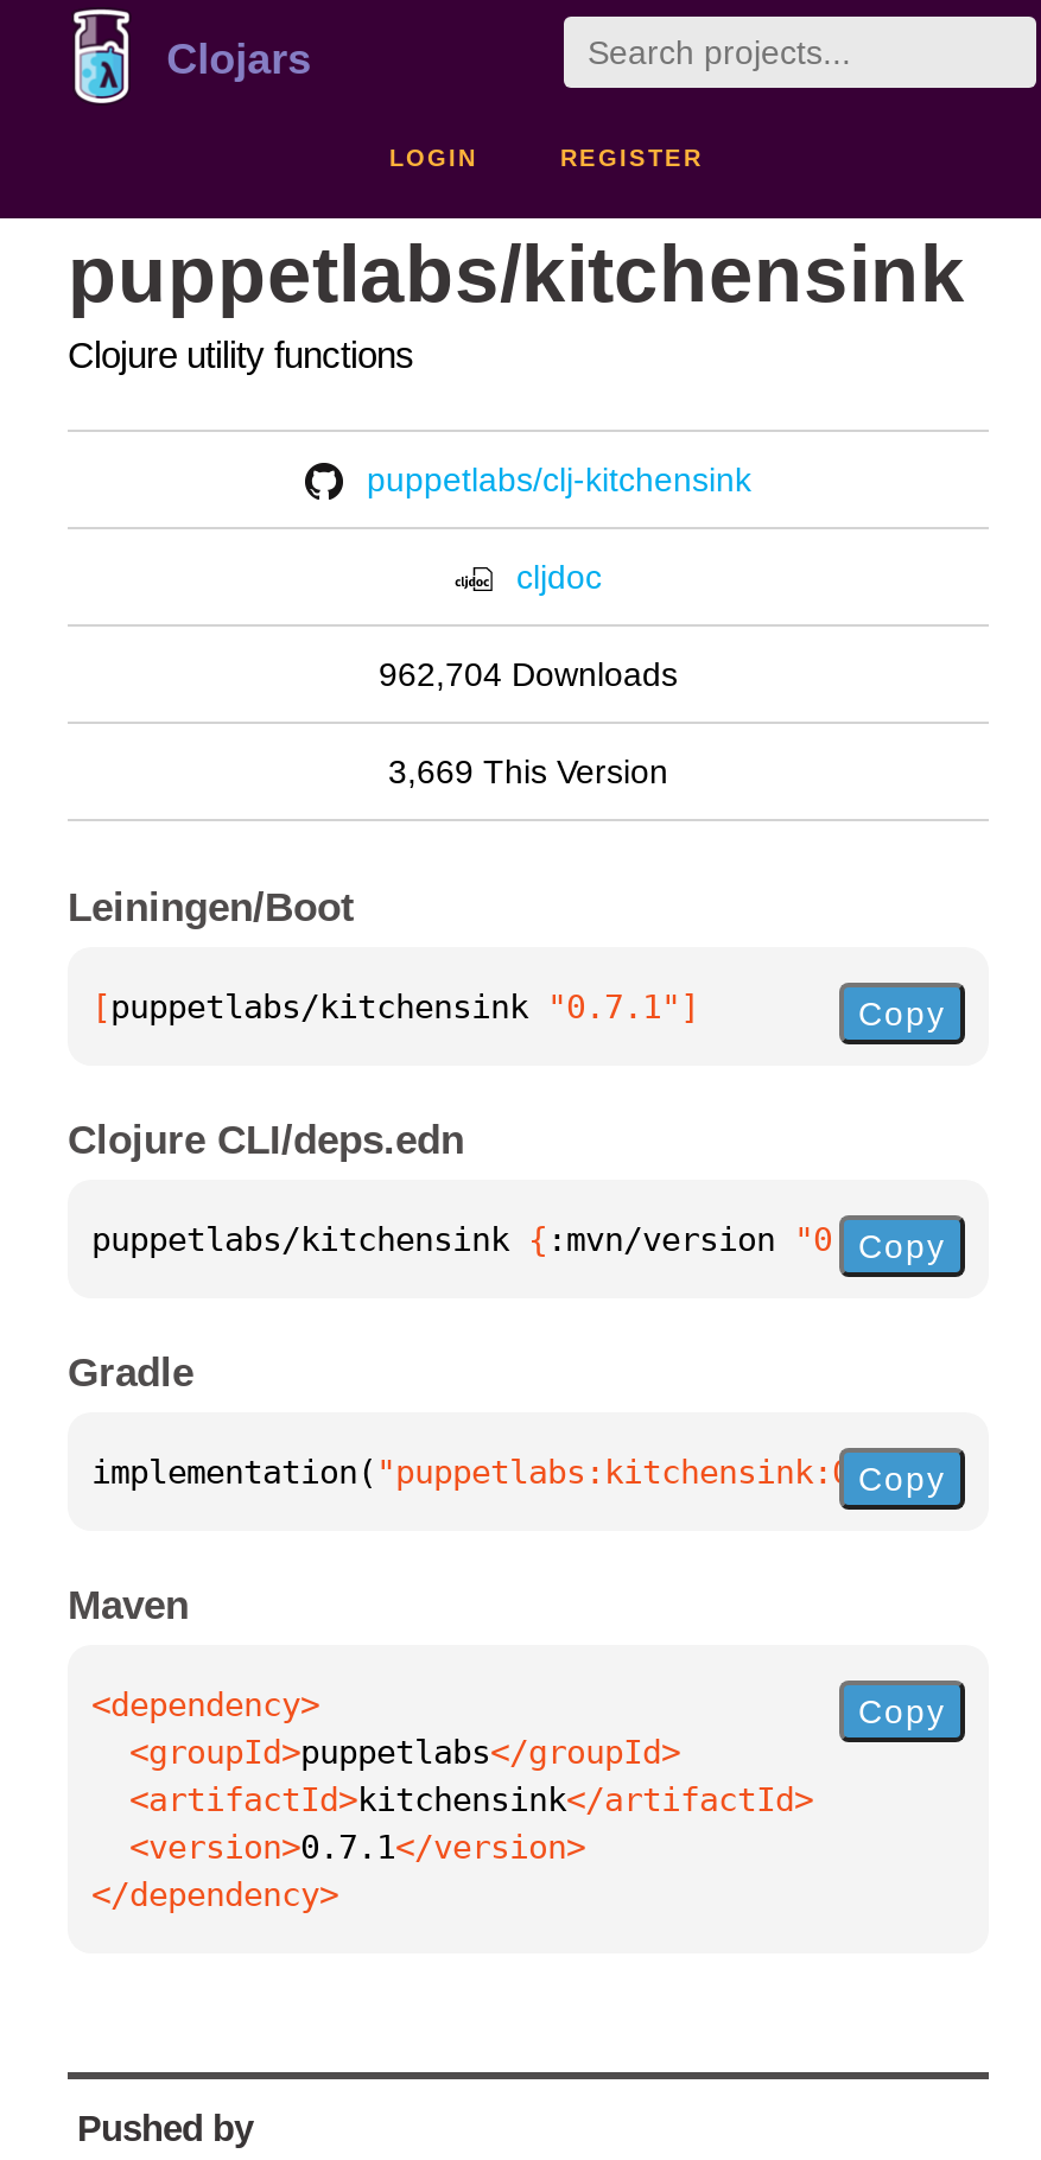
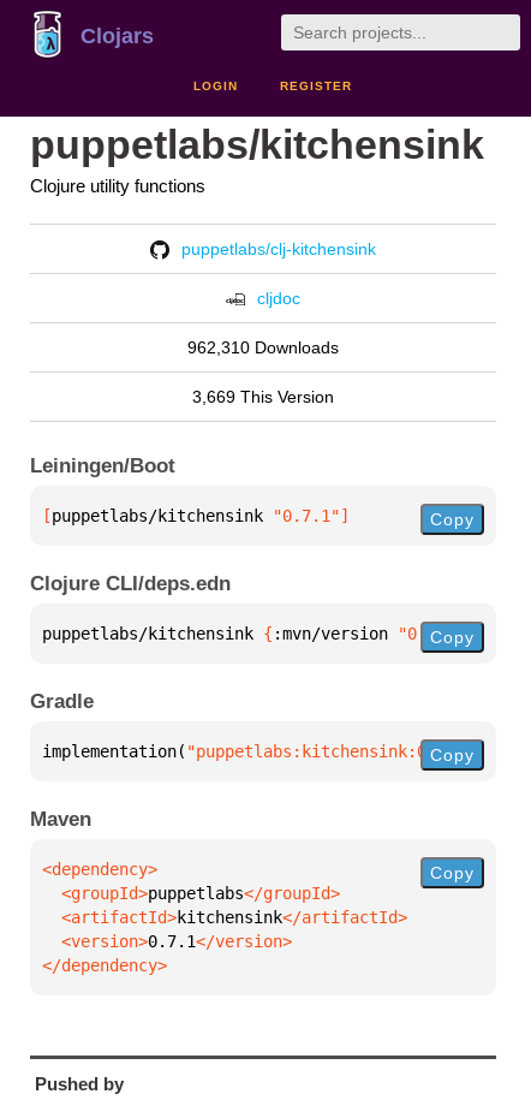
- 962,704 Downloads
+ 962,310 Downloads
